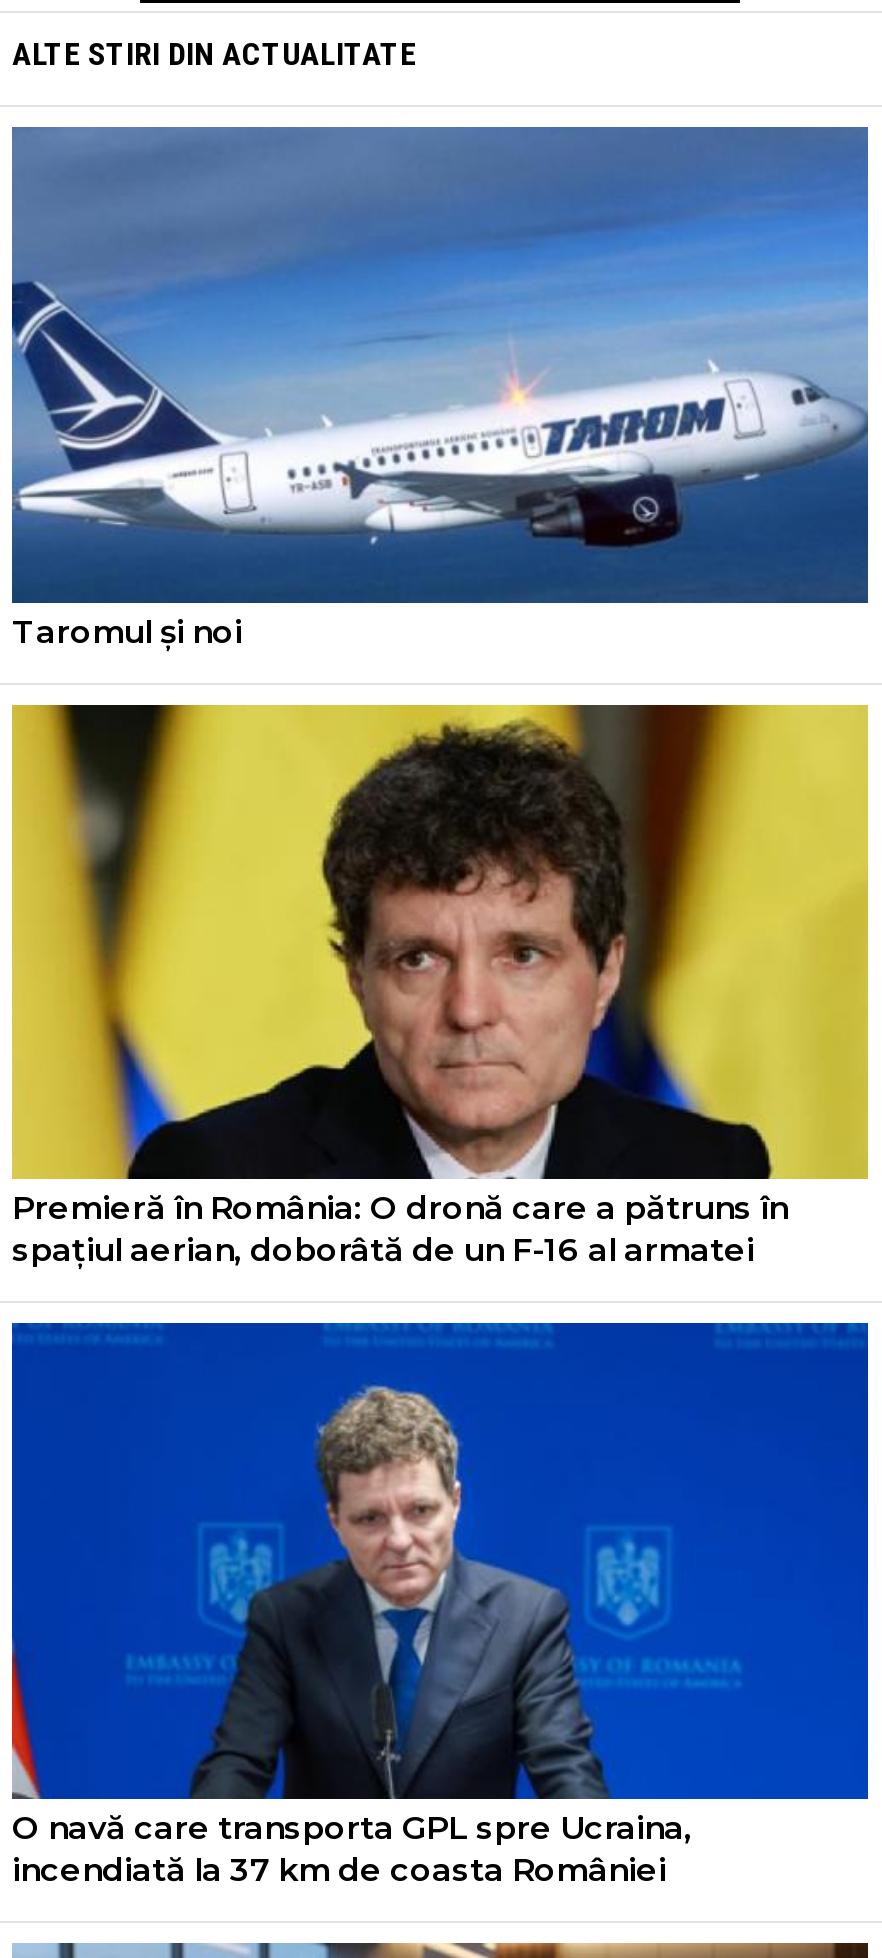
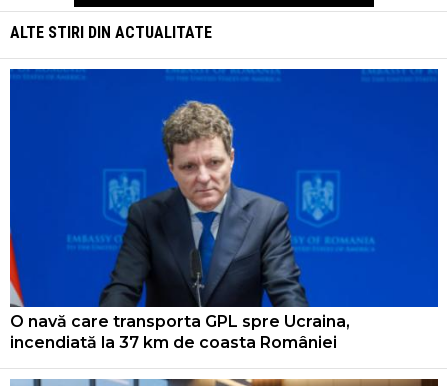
- [image]
- Taromul și noi

- [image]
- Premieră în România: O dronă care a pătruns în
- spațiul aerian, doborâtă de un F-16 al armatei
